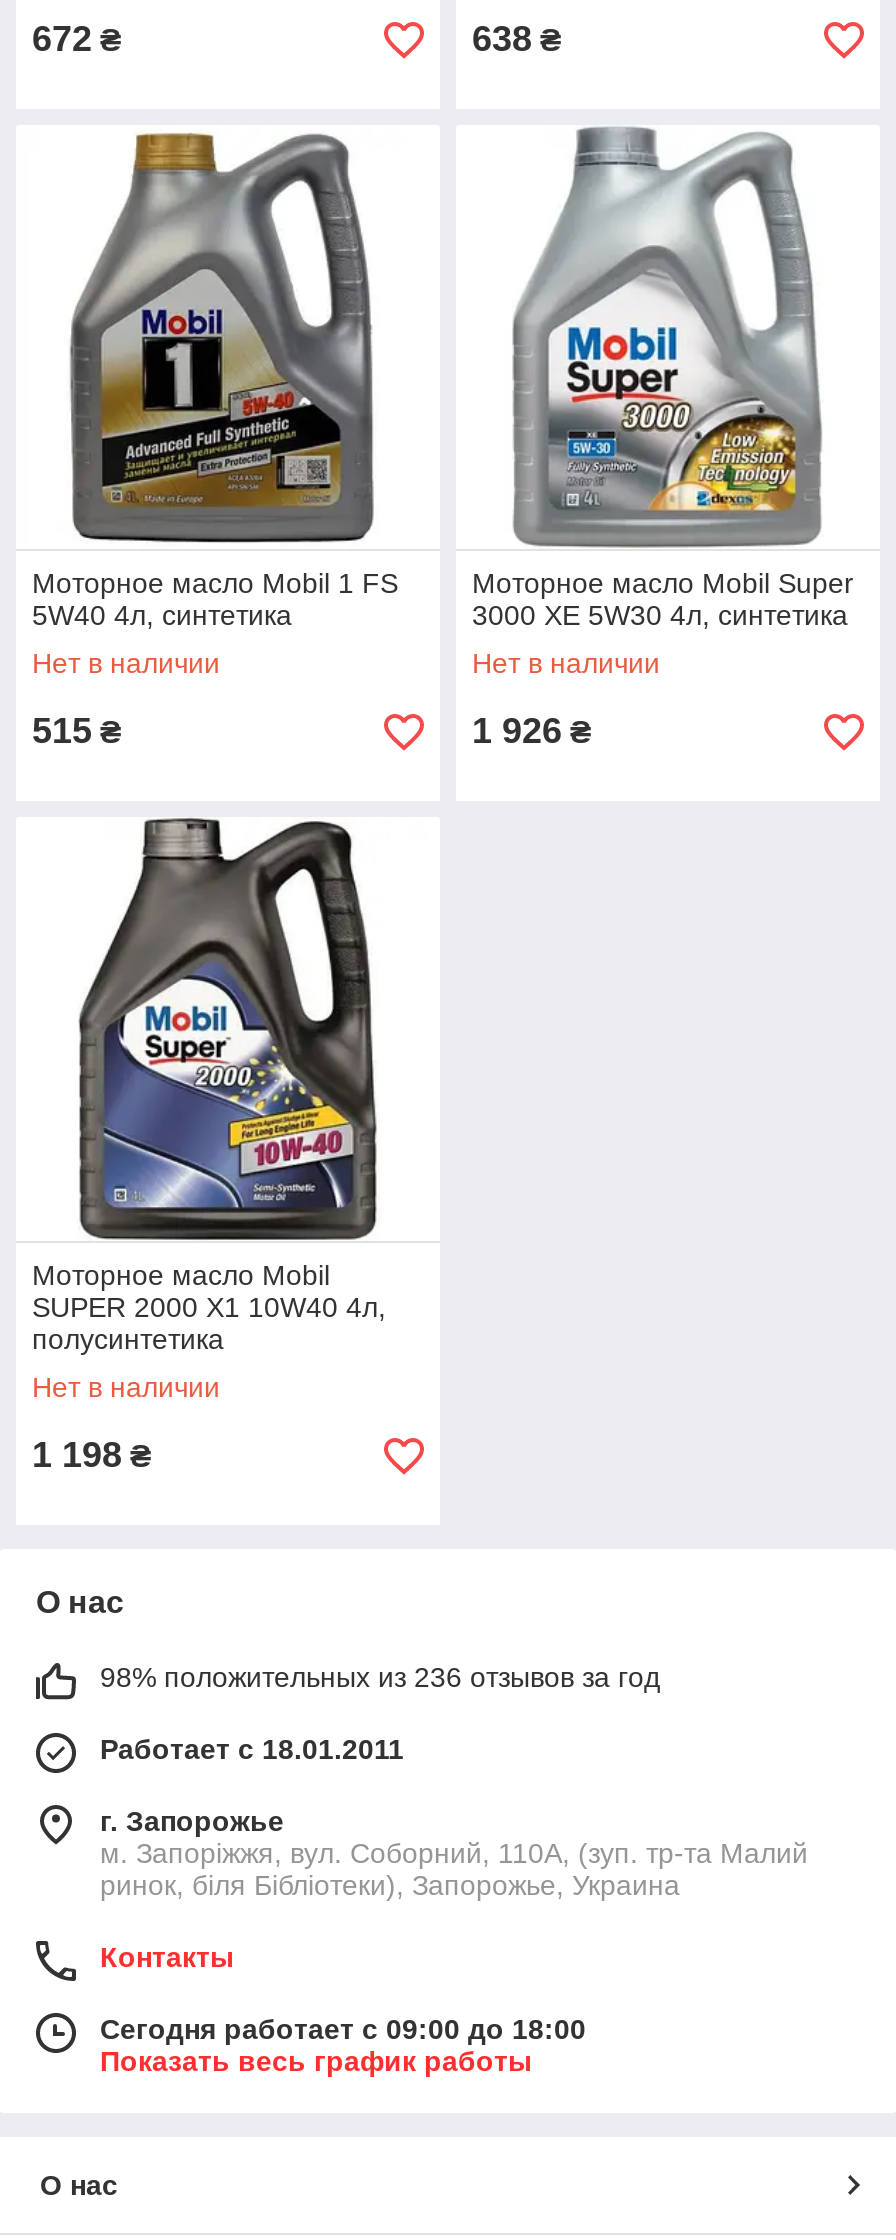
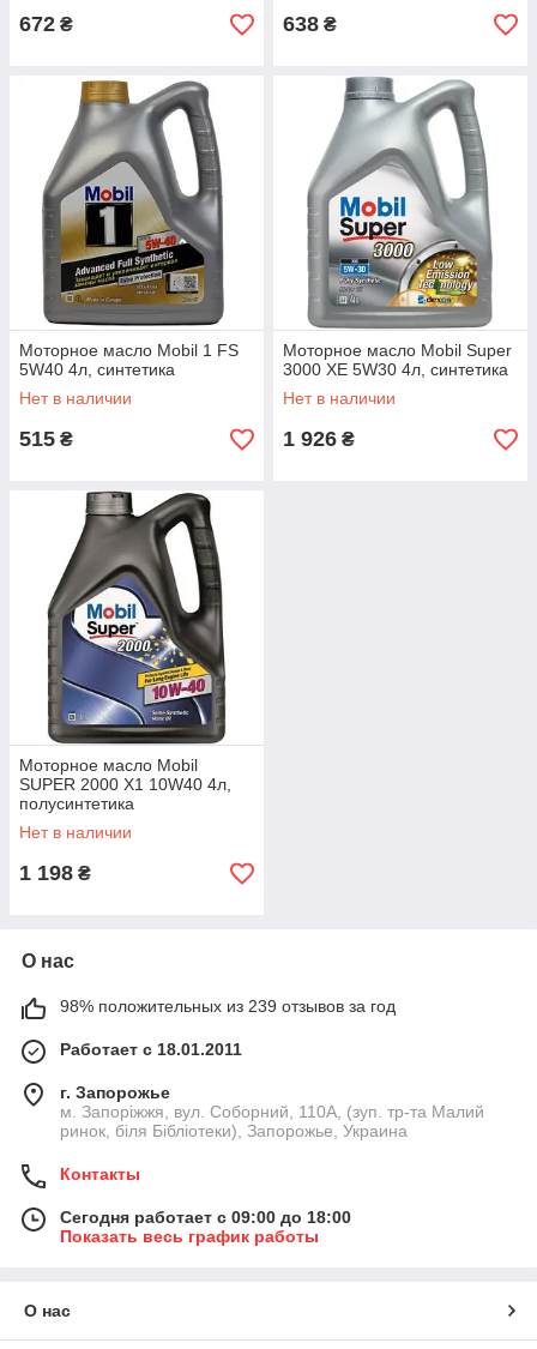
- 98% положительных из 236 отзывов за год
+ 98% положительных из 239 отзывов за год
